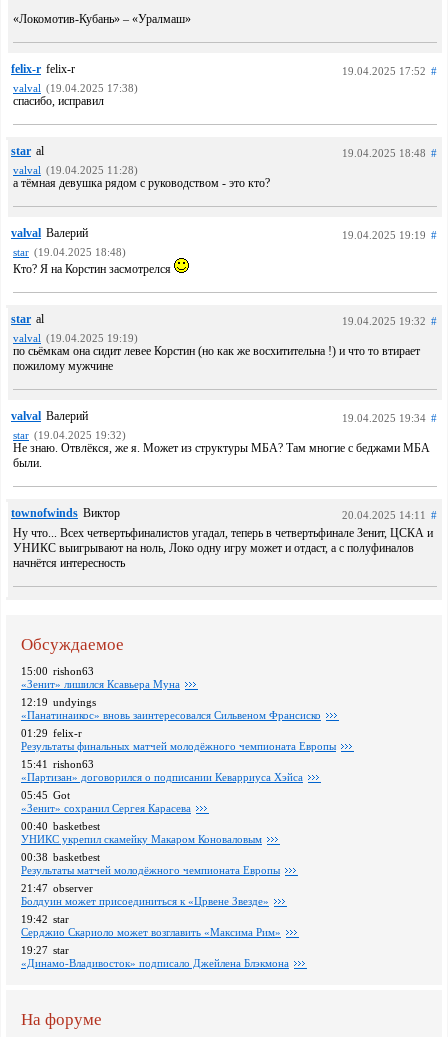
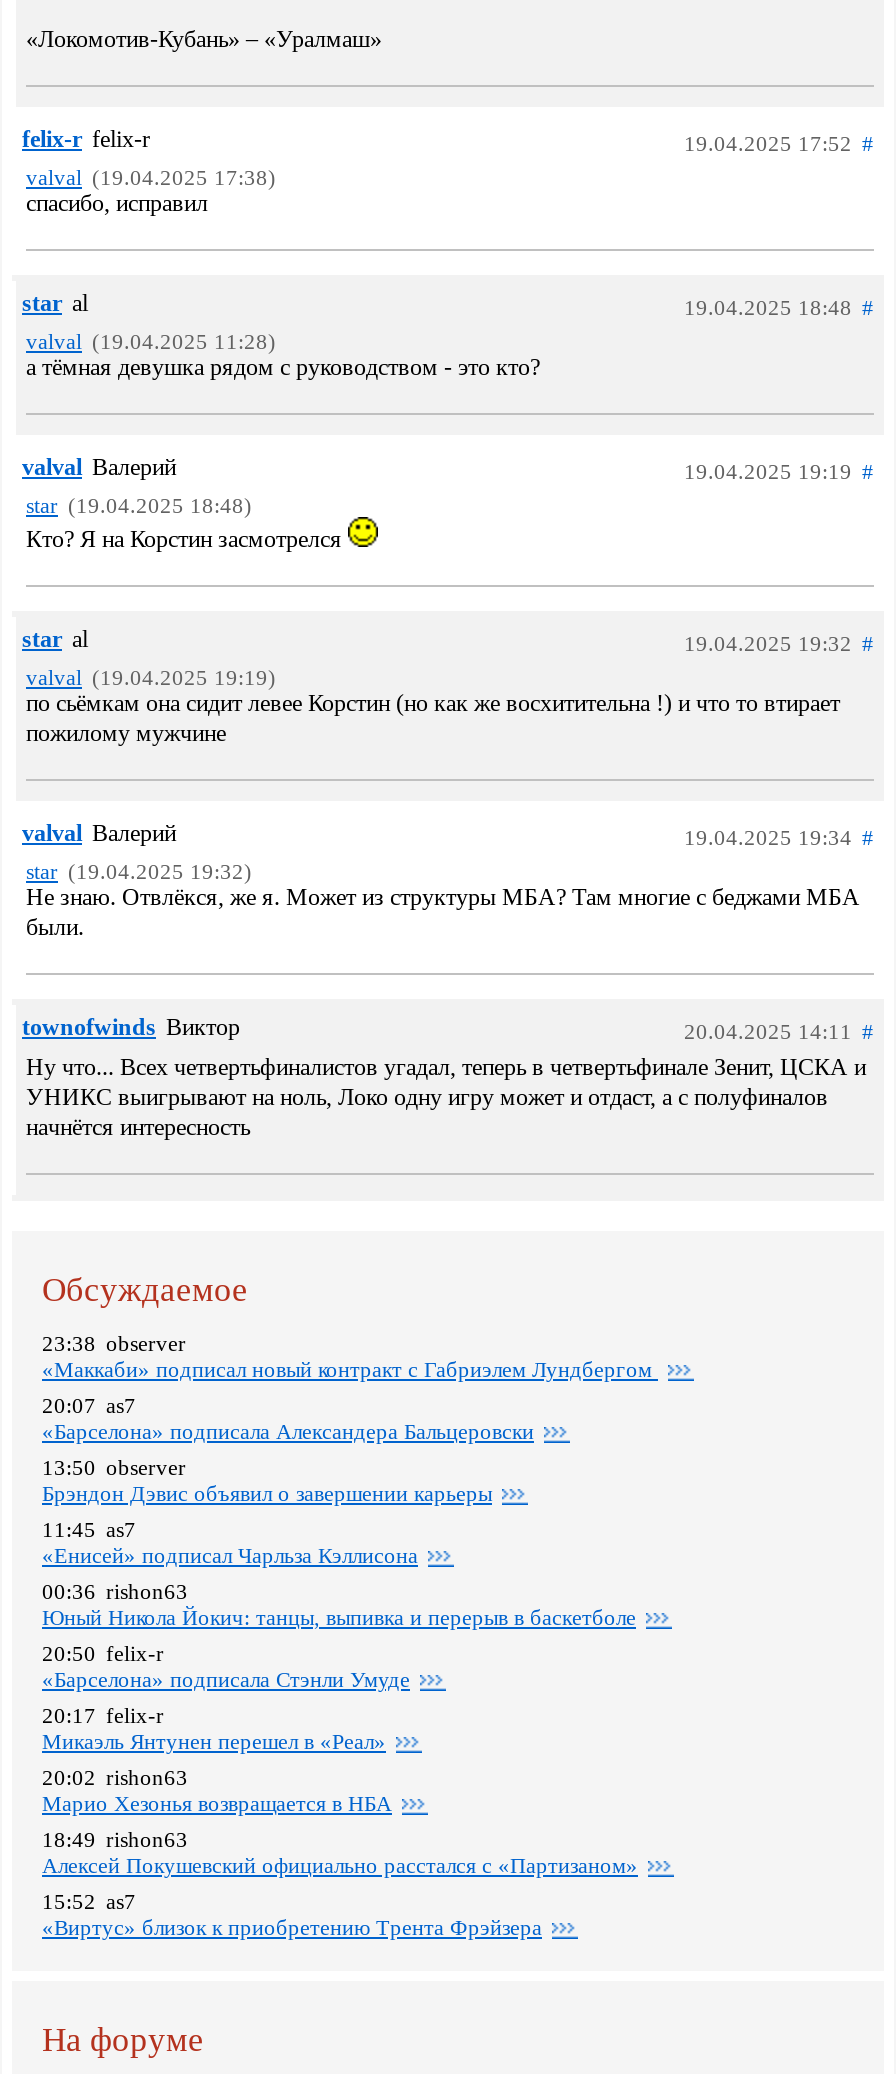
- 15:00 rishon63
- «Зенит» лишился Ксавьера Муна
+ 23:38 observer
+ «Маккаби» подписал новый контракт с Габриэлем Лундбергом

- 12:19 undyings
- «Панатинаикос» вновь заинтересовался Сильвеном Франсиско
+ 20:07 as7
+ «Барселона» подписала Александера Бальцеровски

- 01:29 felix-r
- Pезультаты финальных матчей молодёжного чемпионата Европы
+ 13:50 observer
+ Брэндон Дэвис объявил о завершении карьеры

- 15:41 rishon63
- «Партизан» договорился о подписании Кеварриуса Хэйса
+ 11:45 as7
+ «Енисей» подписал Чарльза Кэллисона

- 05:45 Got
- «Зенит» сохранил Сергея Карасева
+ 00:36 rishon63
+ Юный Никола Йокич: танцы, выпивка и перерыв в баскетболе

- 00:40 basketbest
- УНИКС укрепил скамейку Макаром Коноваловым
+ 20:50 felix-r
+ «Барселона» подписала Стэнли Умуде

- 00:38 basketbest
- Pезультаты матчей молодёжного чемпионата Европы
+ 20:17 felix-r
+ Микаэль Янтунен перешел в «Реал»

- 21:47 observer
- Болдуин может присоединиться к «Црвене Звезде»
+ 20:02 rishon63
+ Марио Хезонья возвращается в НБА

- 19:42 star
- Серджио Скариоло может возглавить «Максима Рим»
+ 18:49 rishon63
+ Алексей Покушевский официально расстался с «Партизаном»

- 19:27 star
- «Динамо-Владивосток» подписало Джейлена Блэкмона
+ 15:52 as7
+ «Виртус» близок к приобретению Трента Фрэйзера
